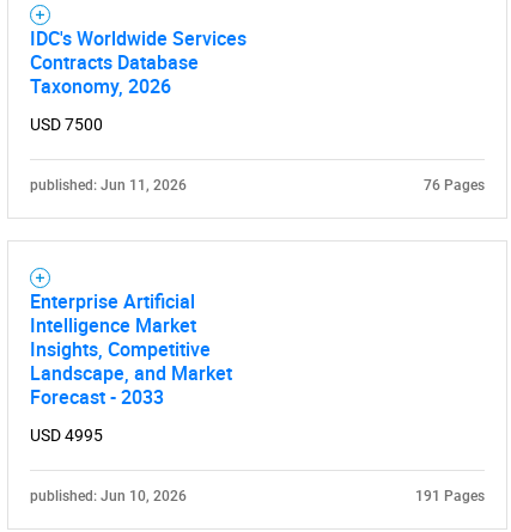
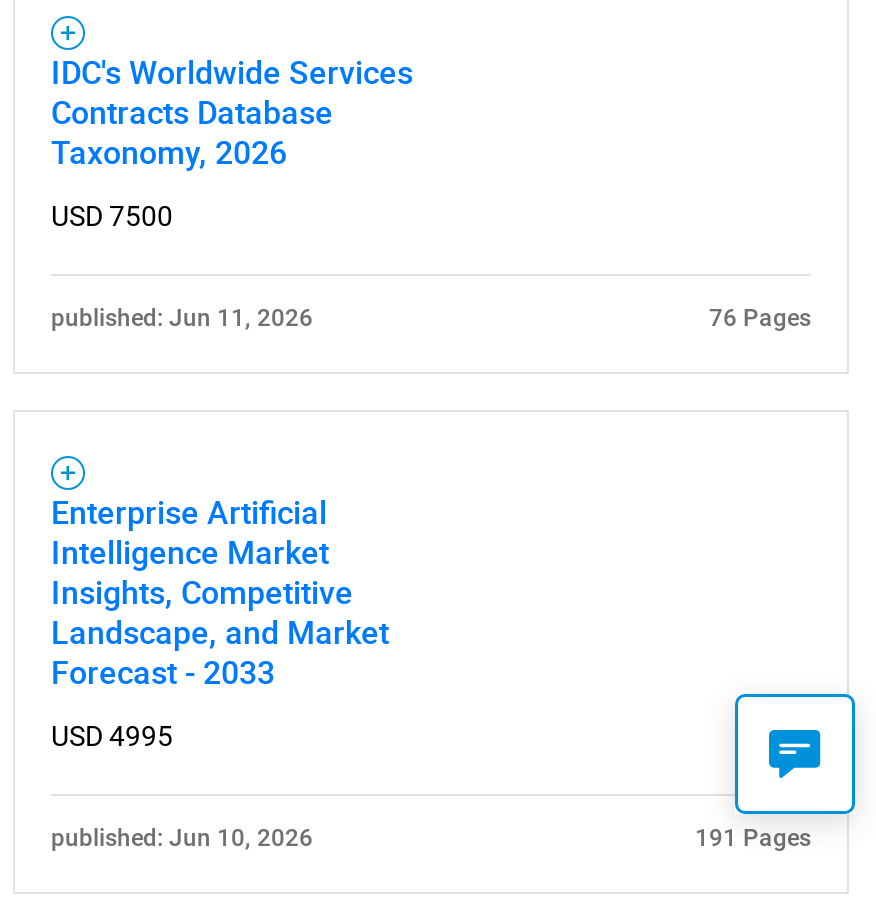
+ [image]
